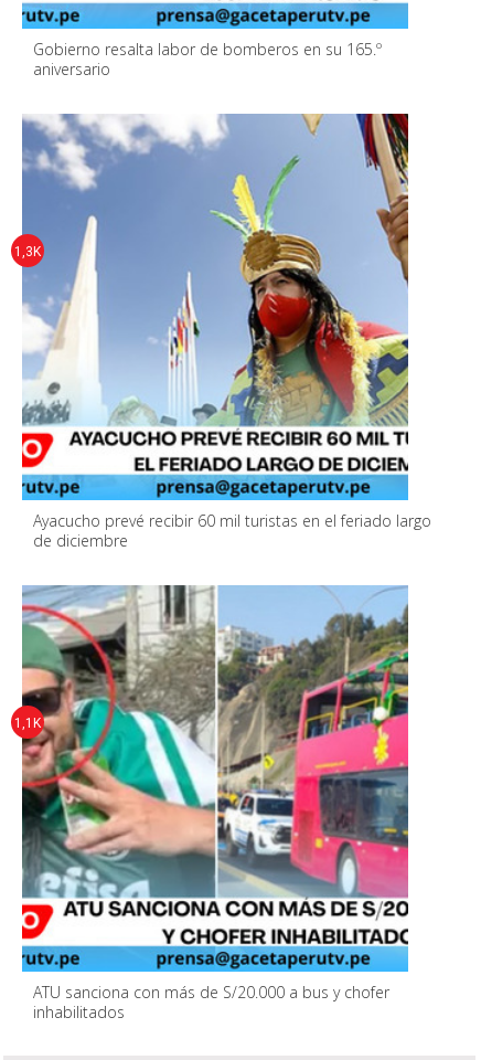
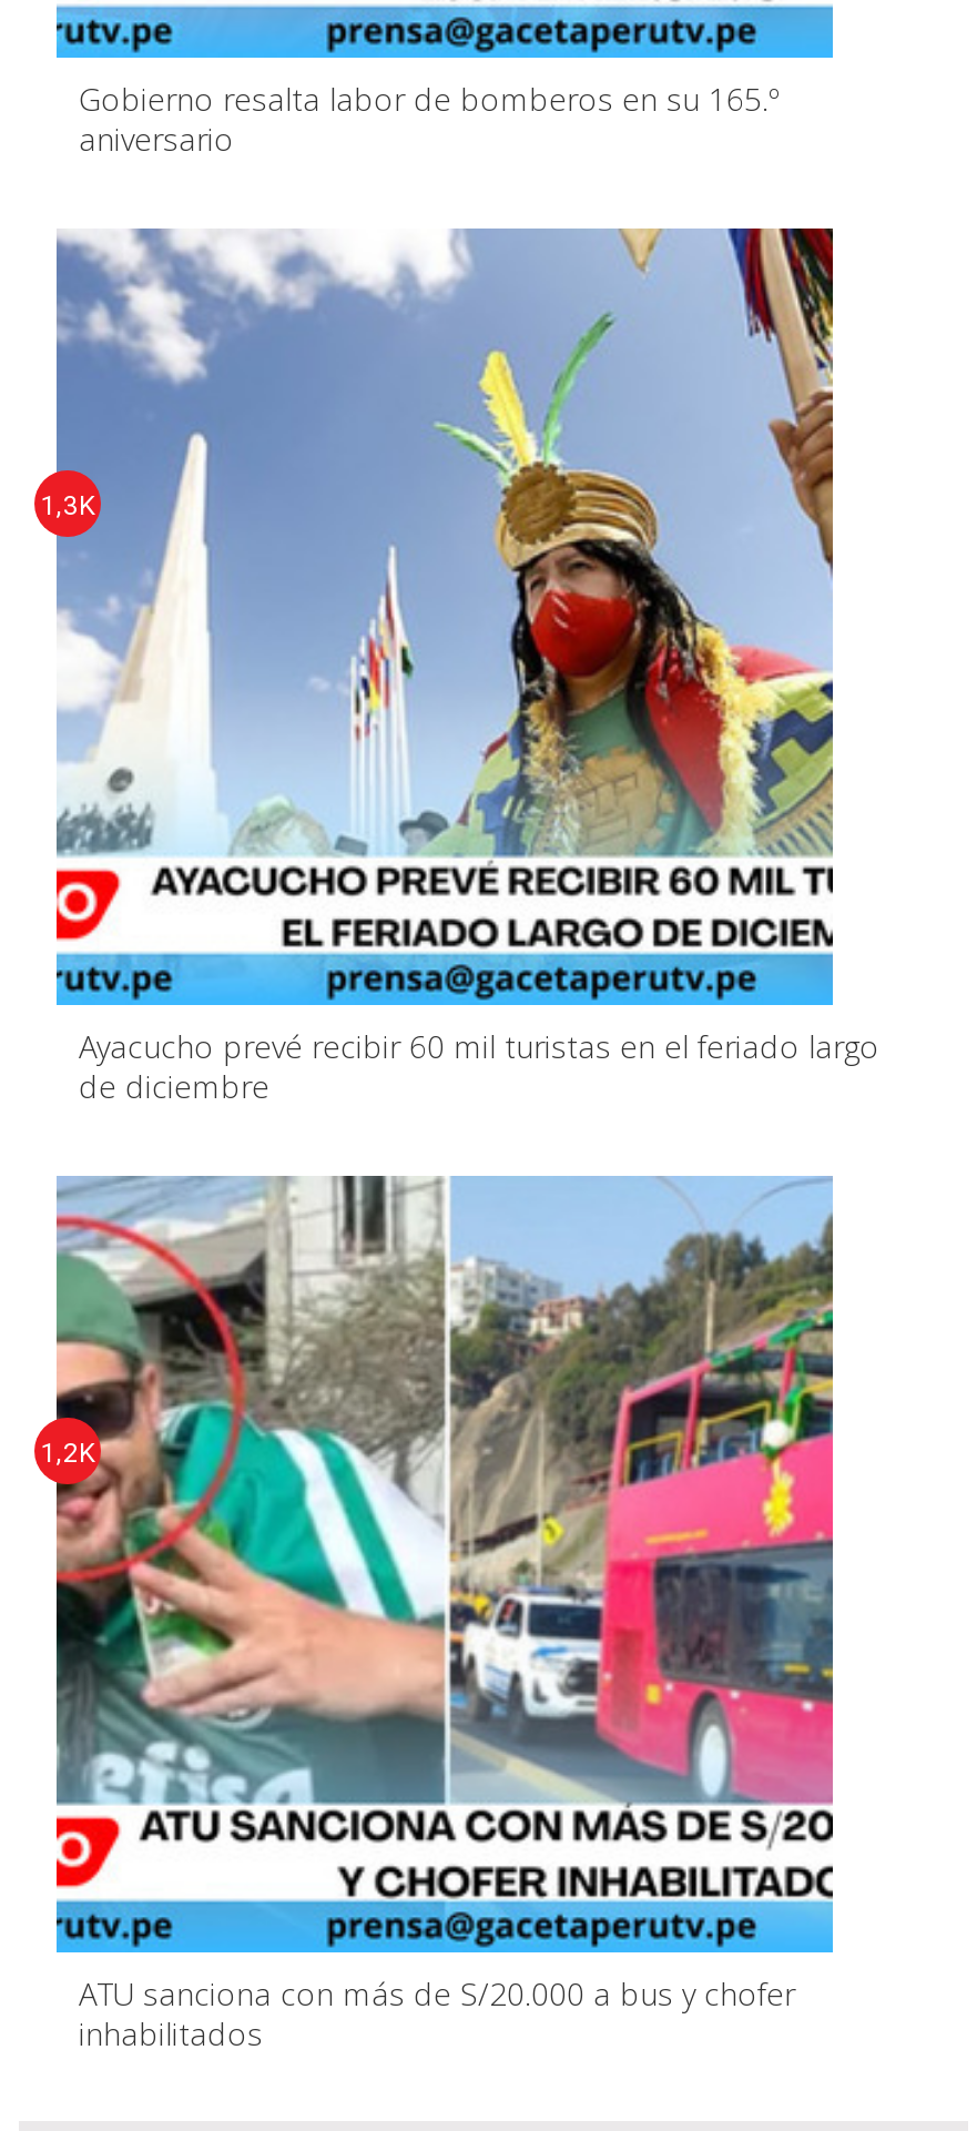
- 1,1K
+ 1,2K
